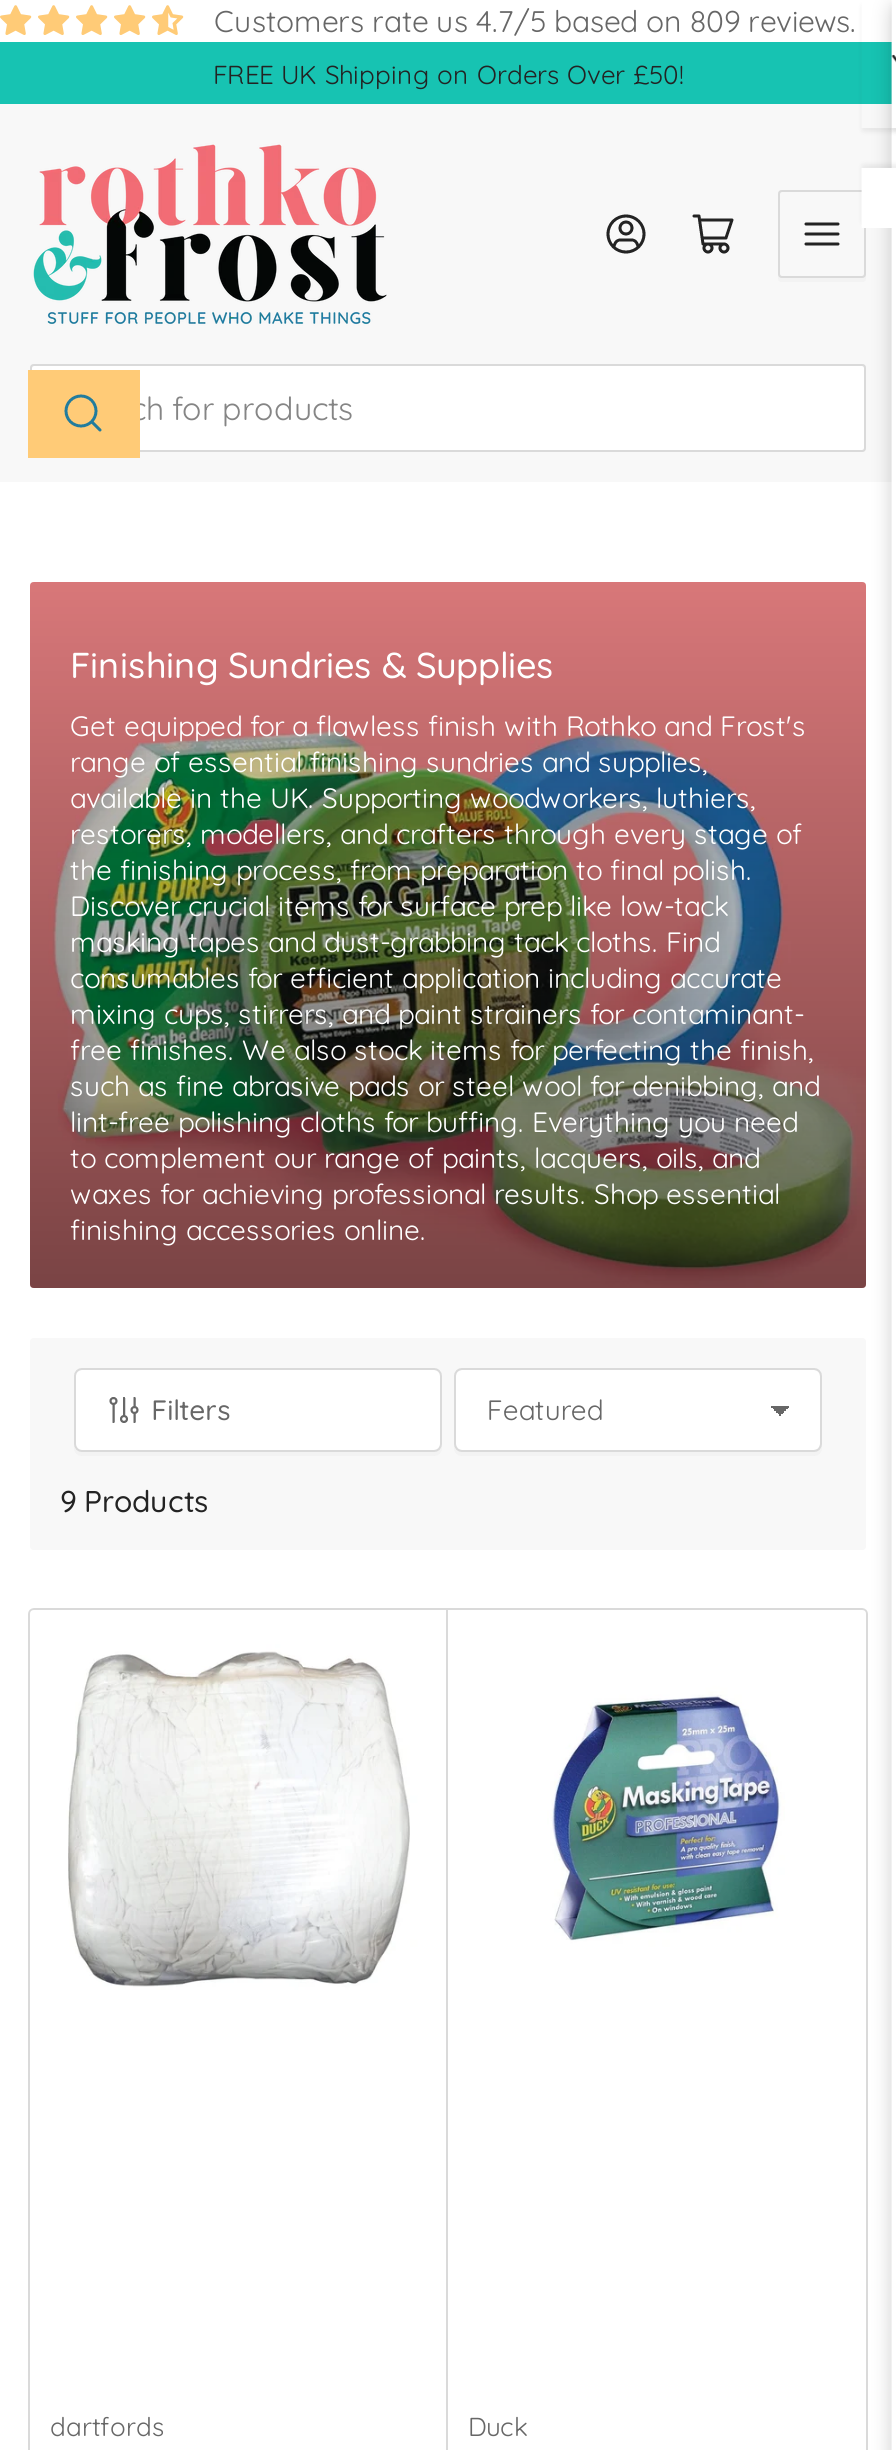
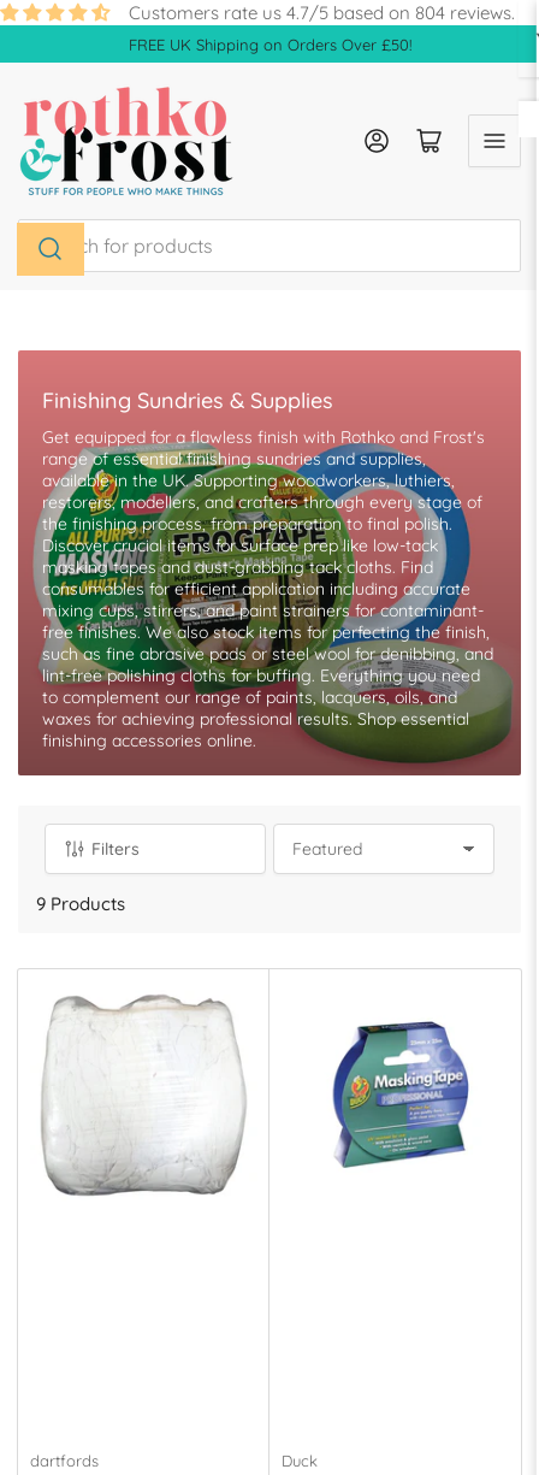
- Customers rate us 4.7/5 based on 809 reviews.
+ Customers rate us 4.7/5 based on 804 reviews.
